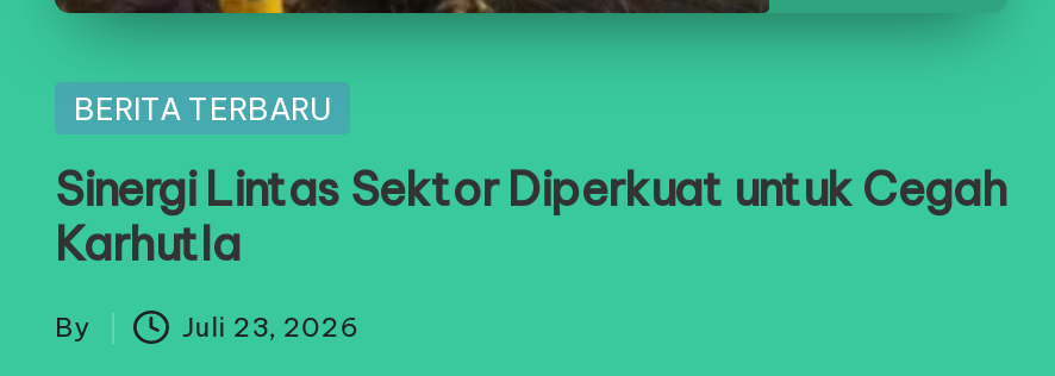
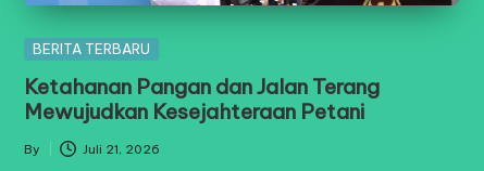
- Sinergi Lintas Sektor Diperkuat untuk Cegah
- Karhutla
+ Ketahanan Pangan dan Jalan Terang
+ Mewujudkan Kesejahteraan Petani

- Juli 23, 2026
+ Juli 21, 2026
